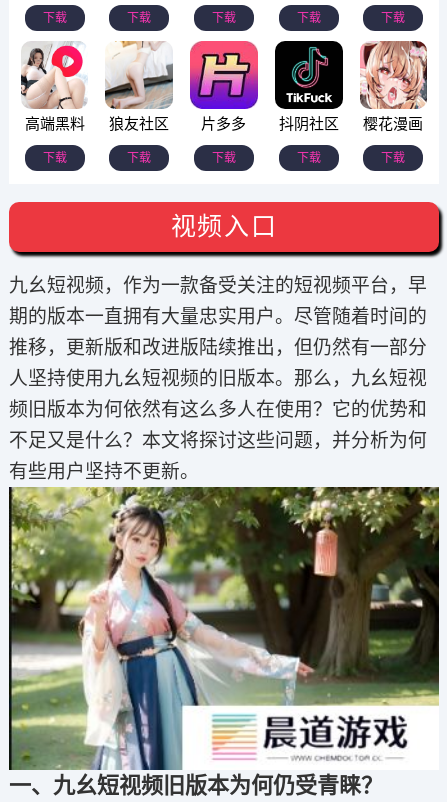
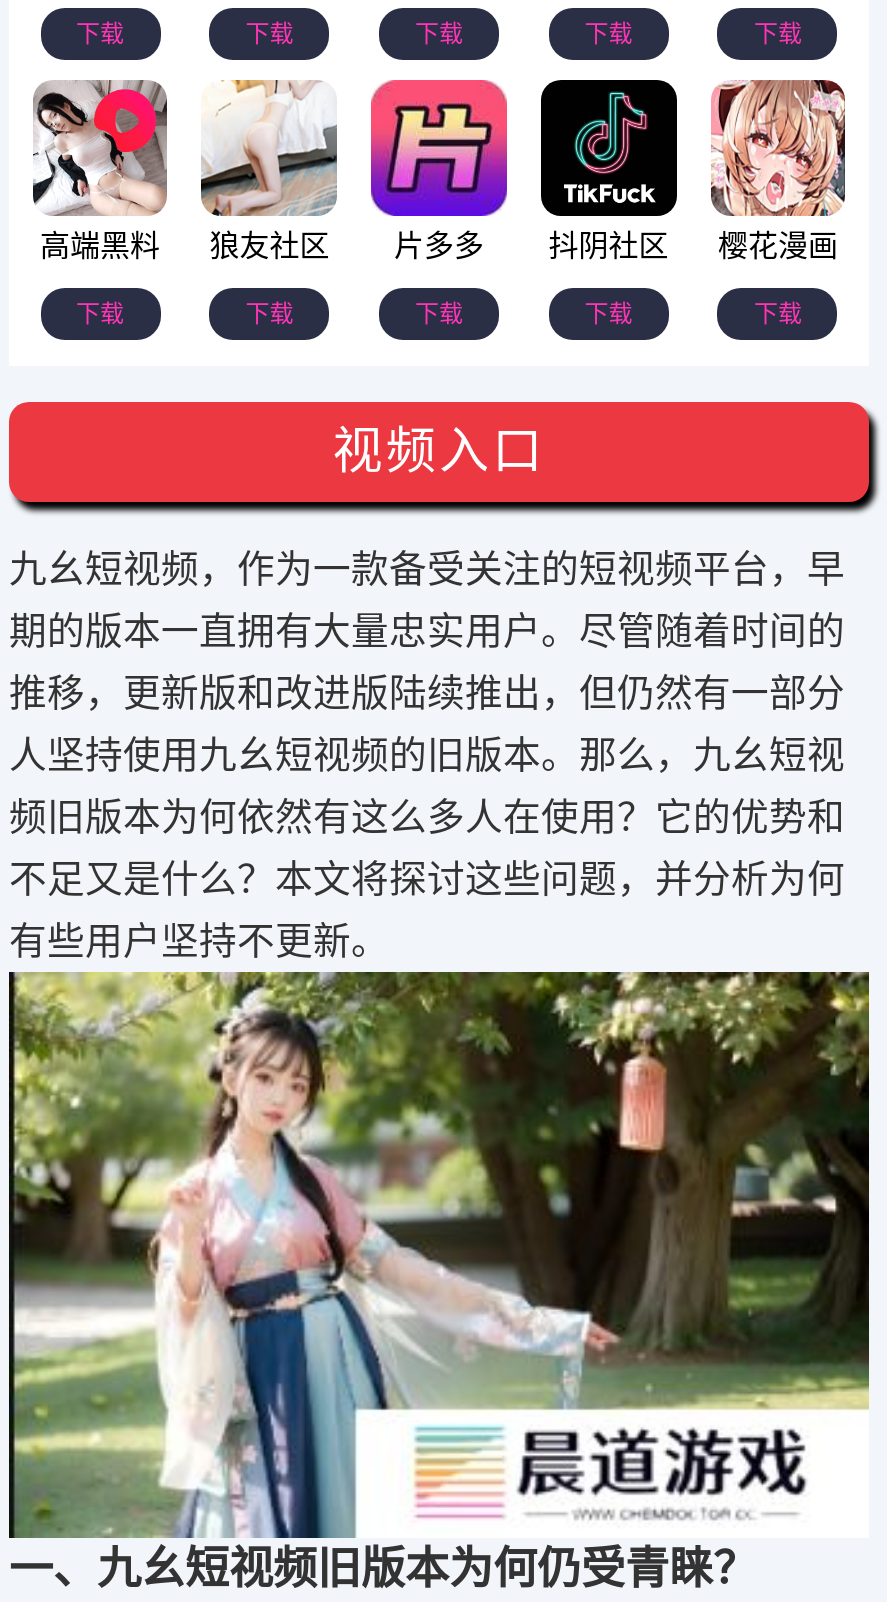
- [image]
+ [image]
